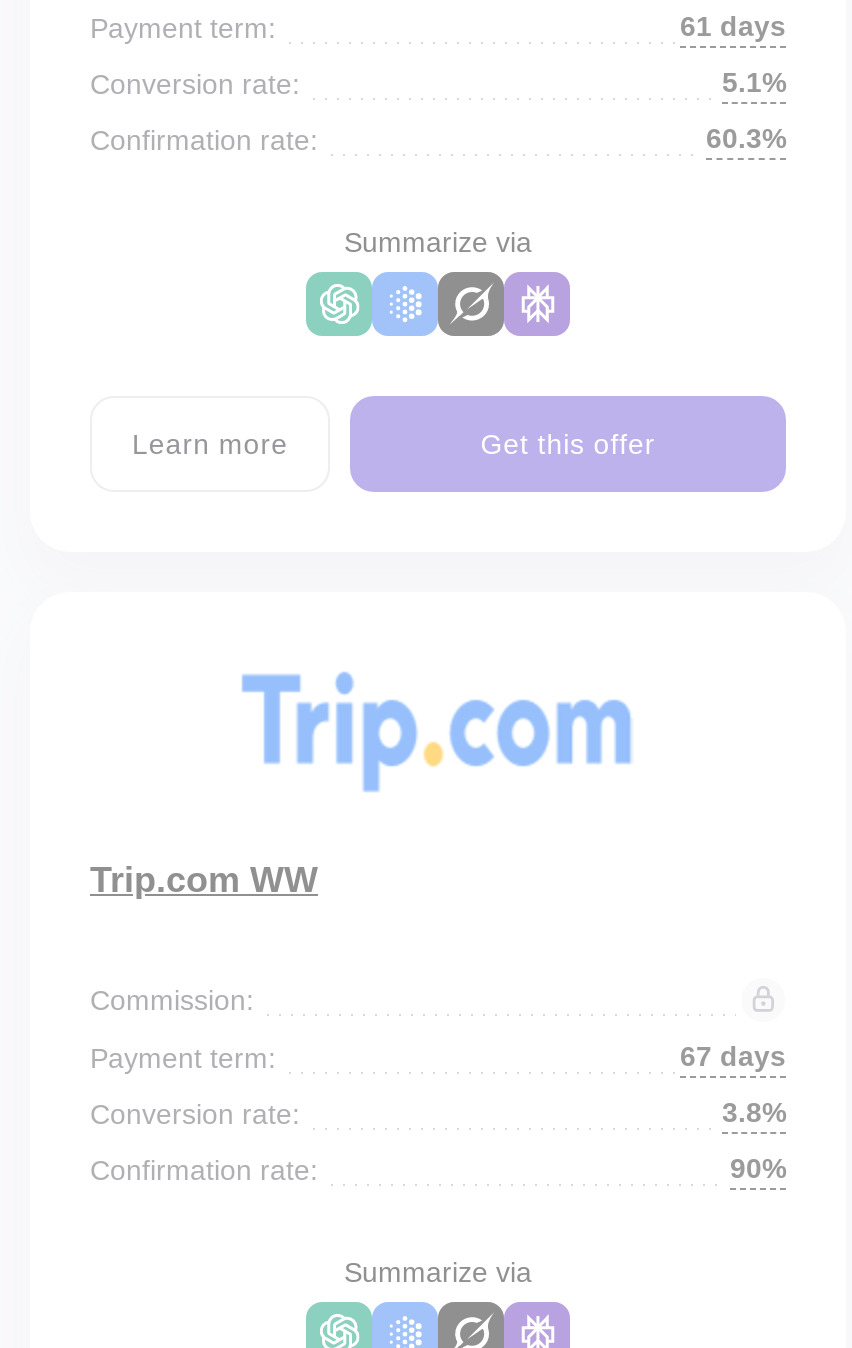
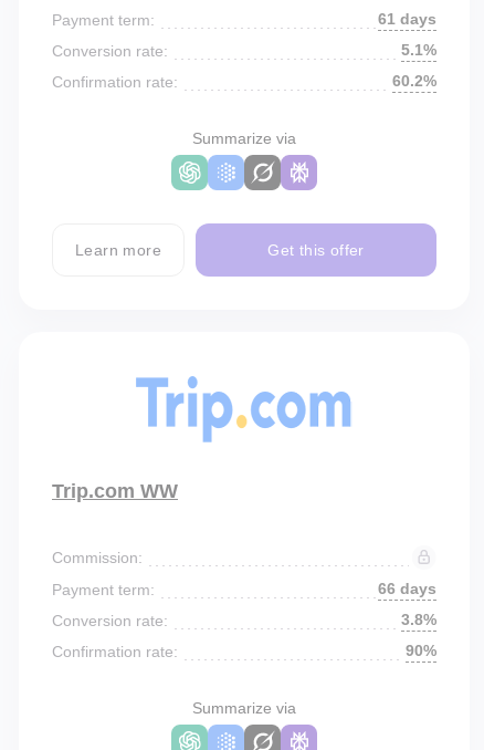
- 60.3%
+ 60.2%

- 67 days
+ 66 days
